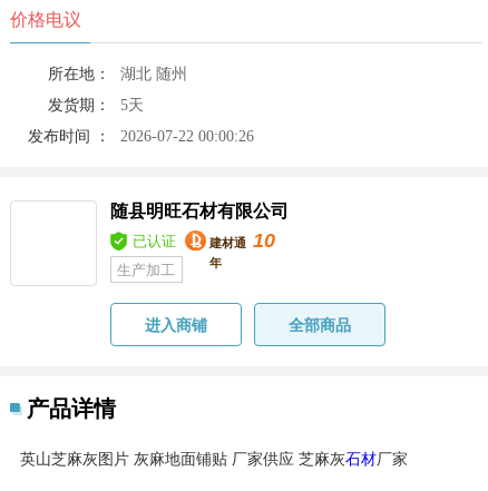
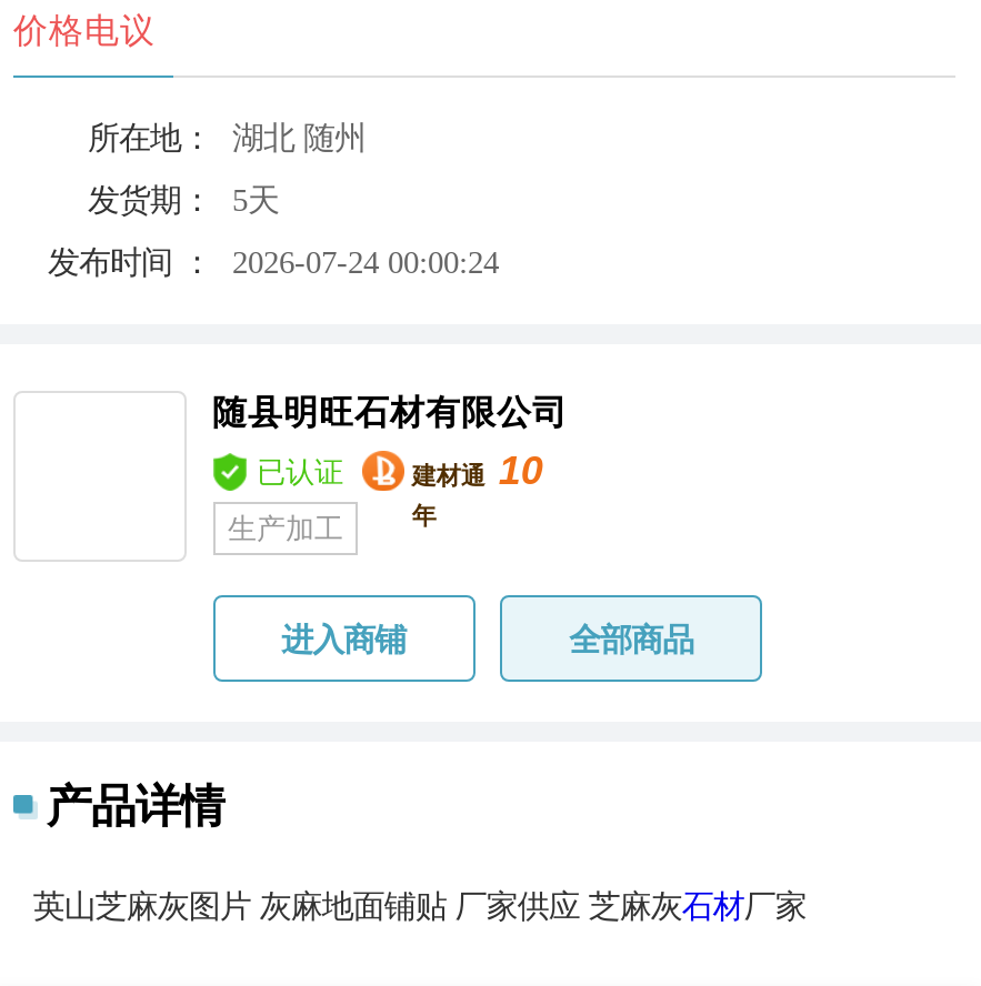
- 发布时间 ： 2026-07-22 00:00:26
+ 发布时间 ： 2026-07-24 00:00:24
